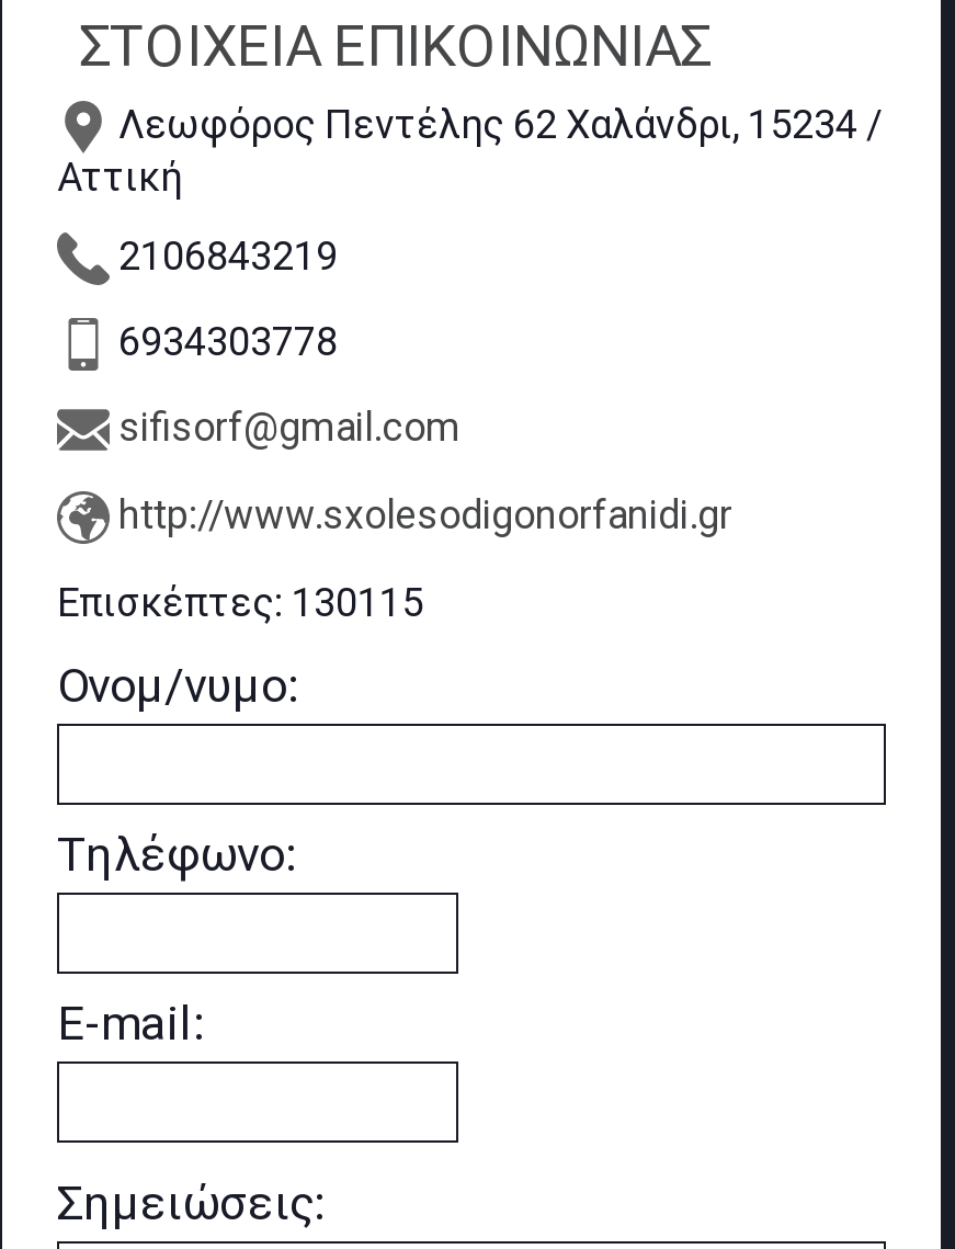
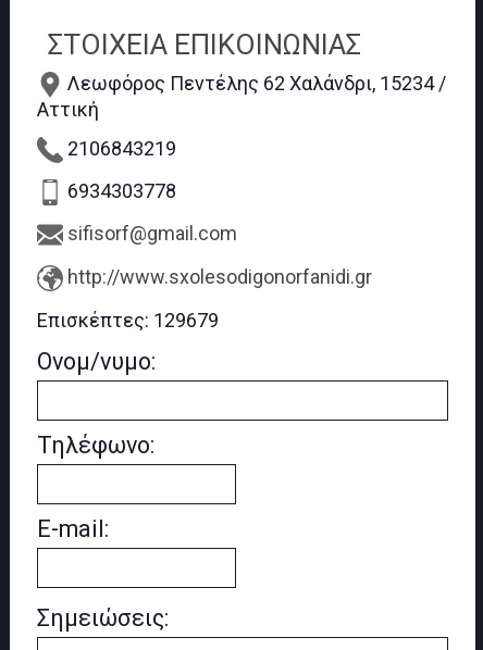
- Επισκέπτες: 130115
+ Επισκέπτες: 129679
